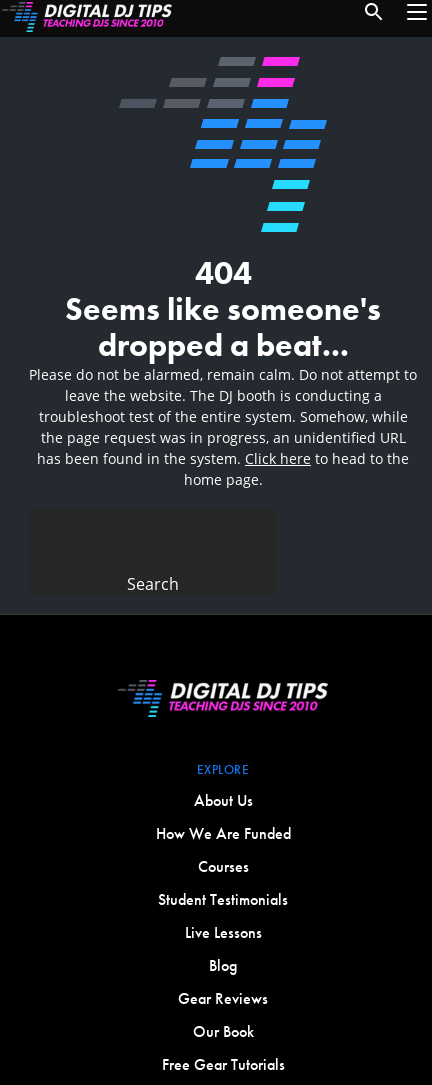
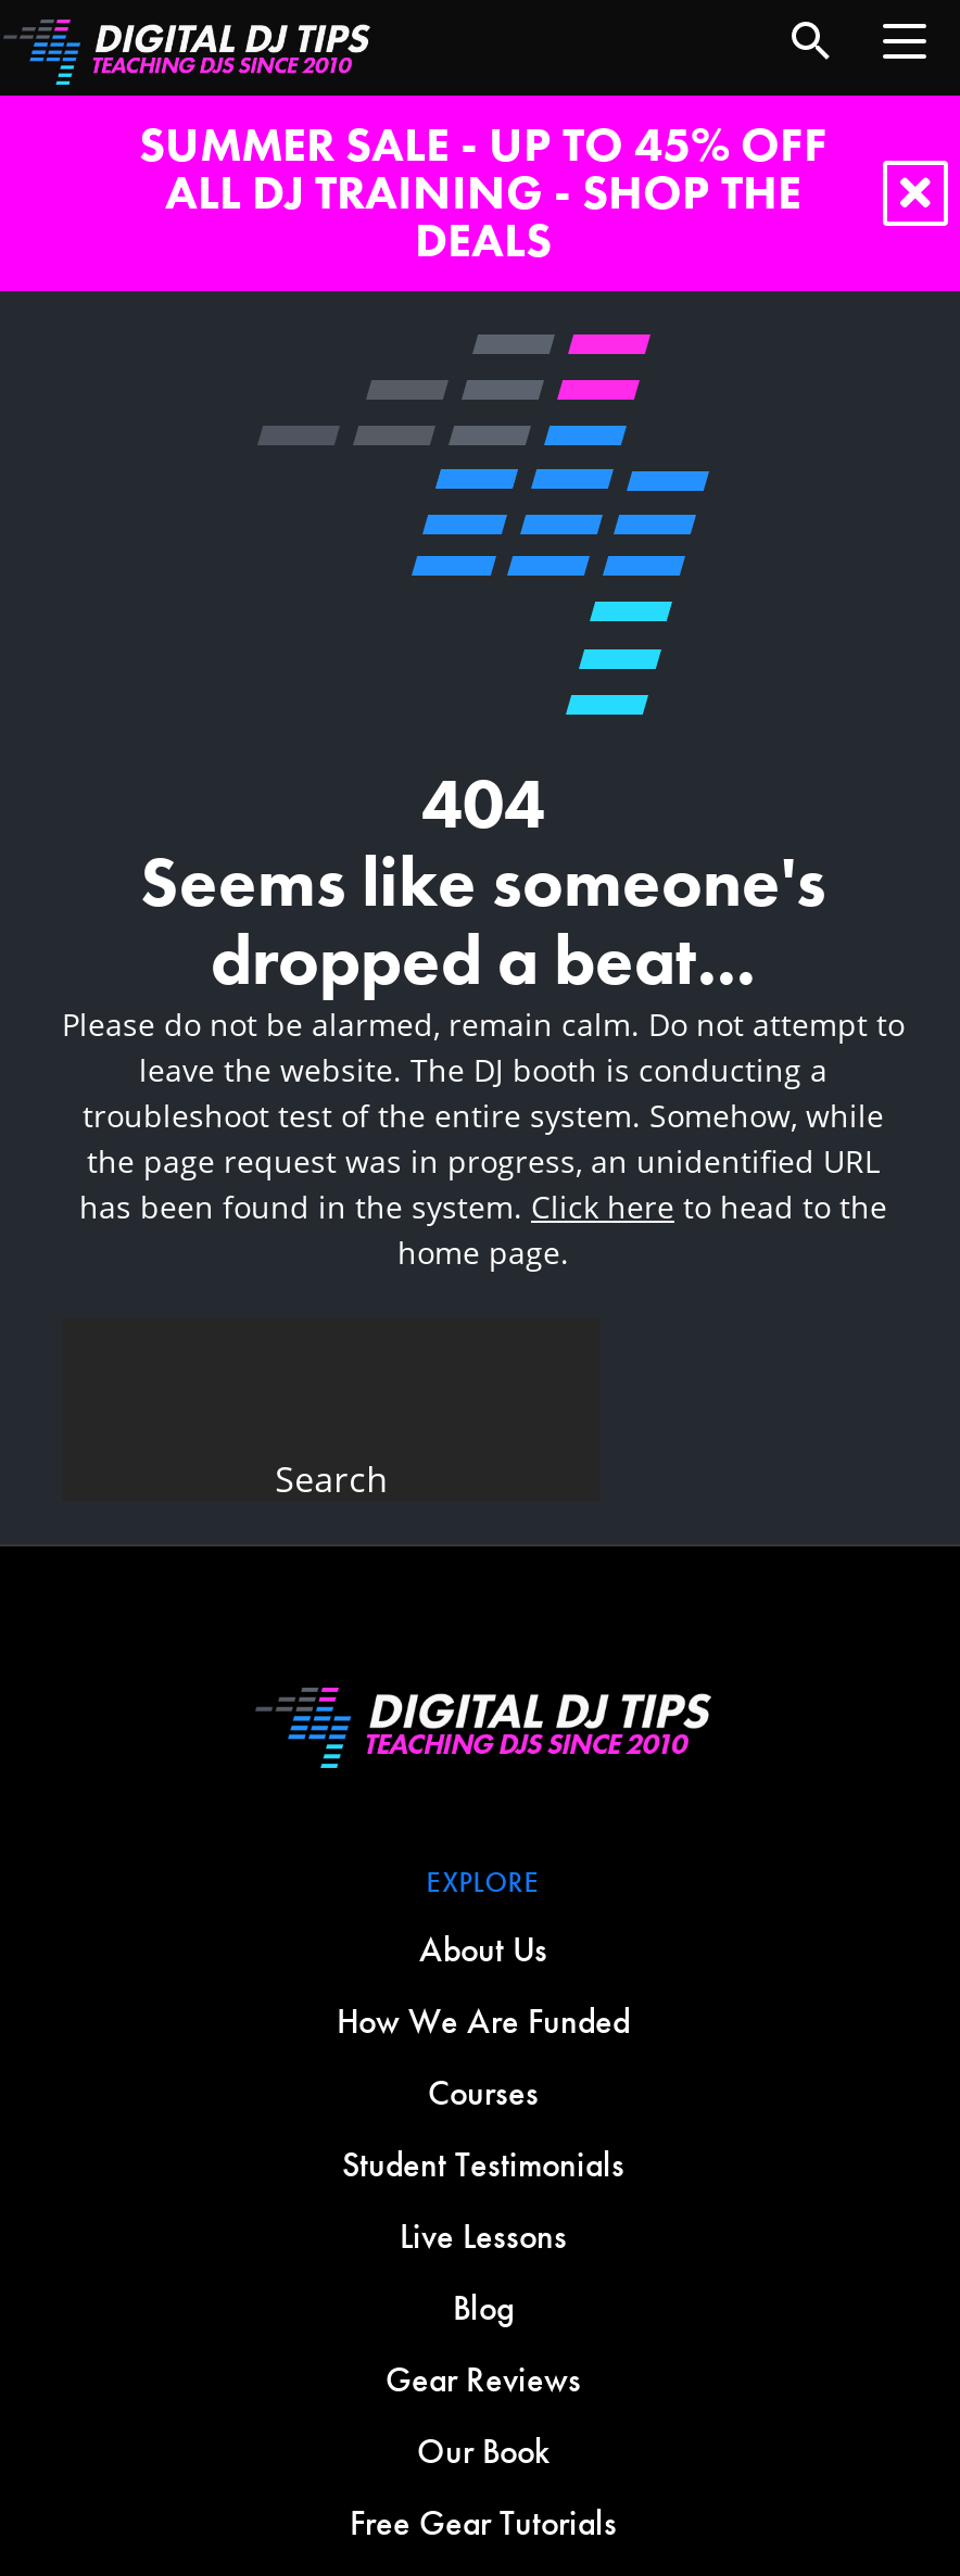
+ SUMMER SALE - UP TO 45% OFF
+ ALL DJ TRAINING - SHOP THE
+ DEALS
